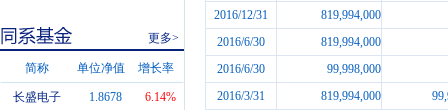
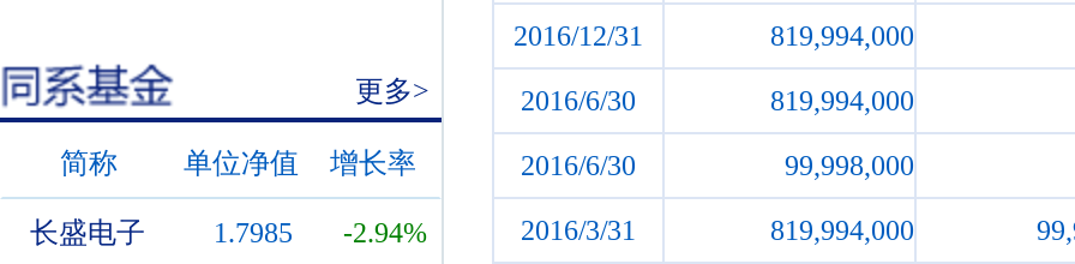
- 1.8678
+ 1.7985

- 6.14%
+ -2.94%
